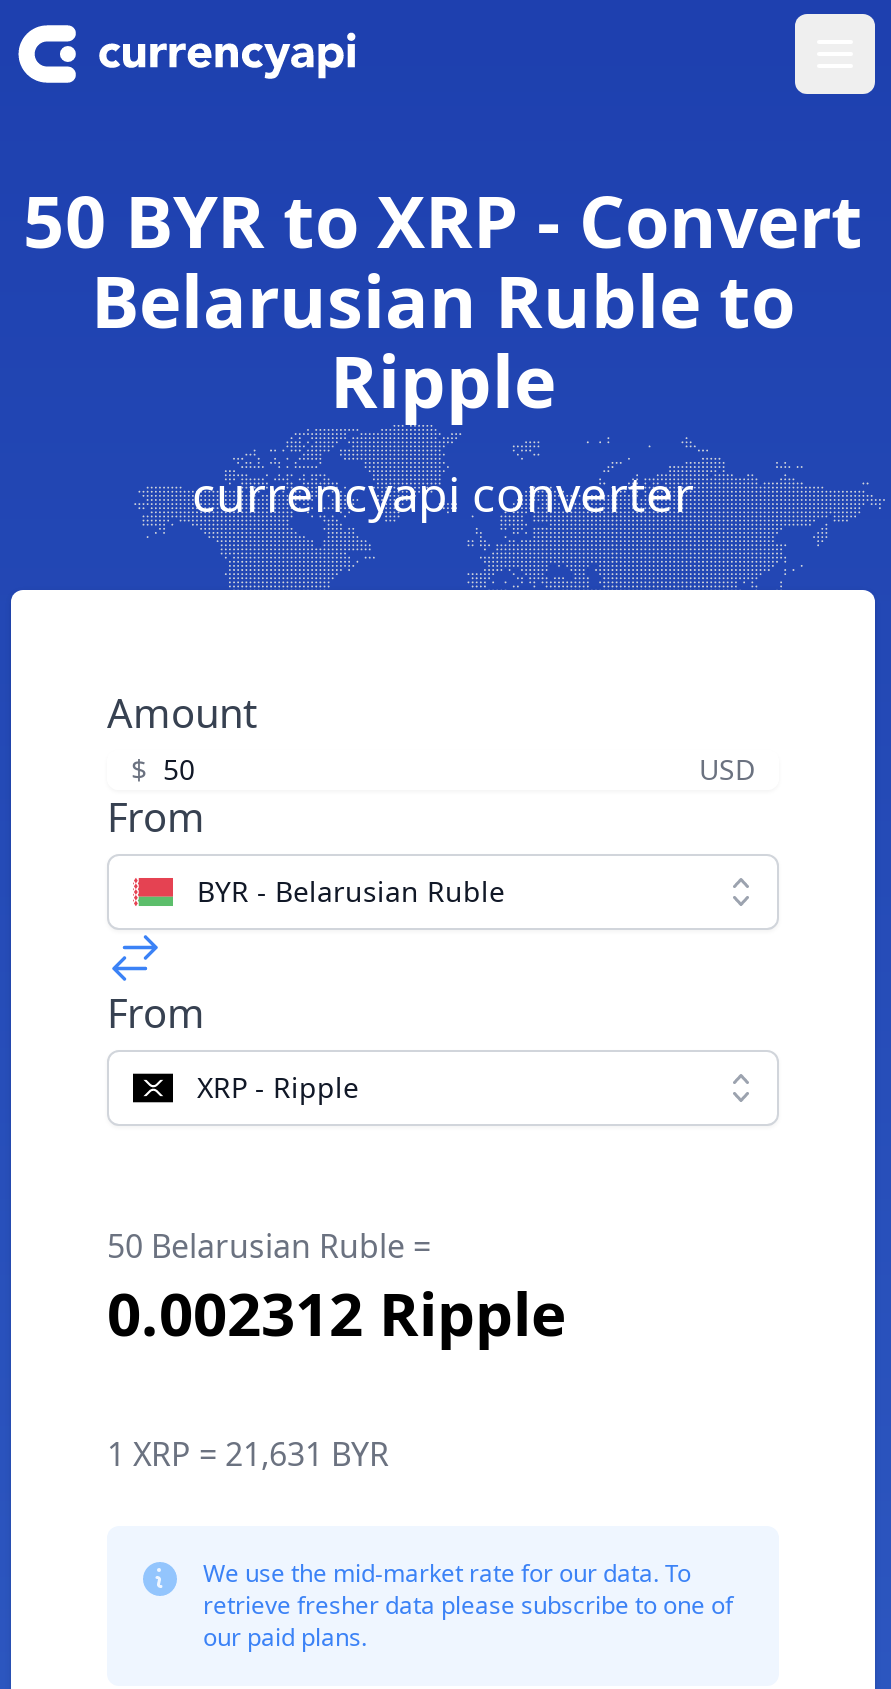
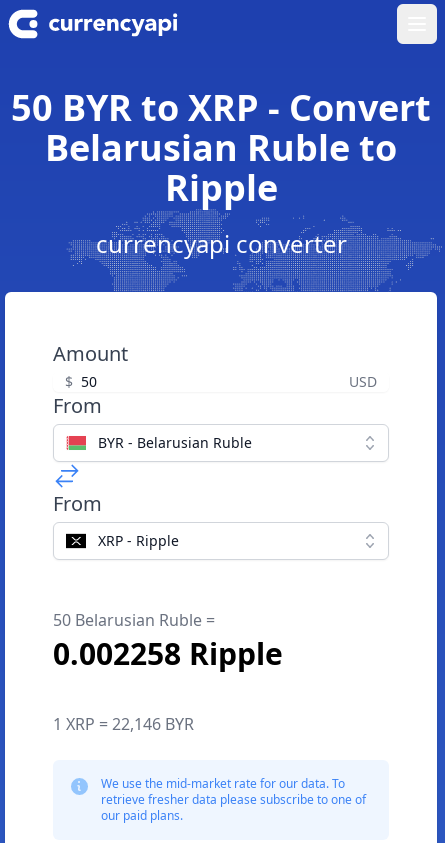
- 0.002312 Ripple
+ 0.002258 Ripple

- 1 XRP = 21,631 BYR
+ 1 XRP = 22,146 BYR
